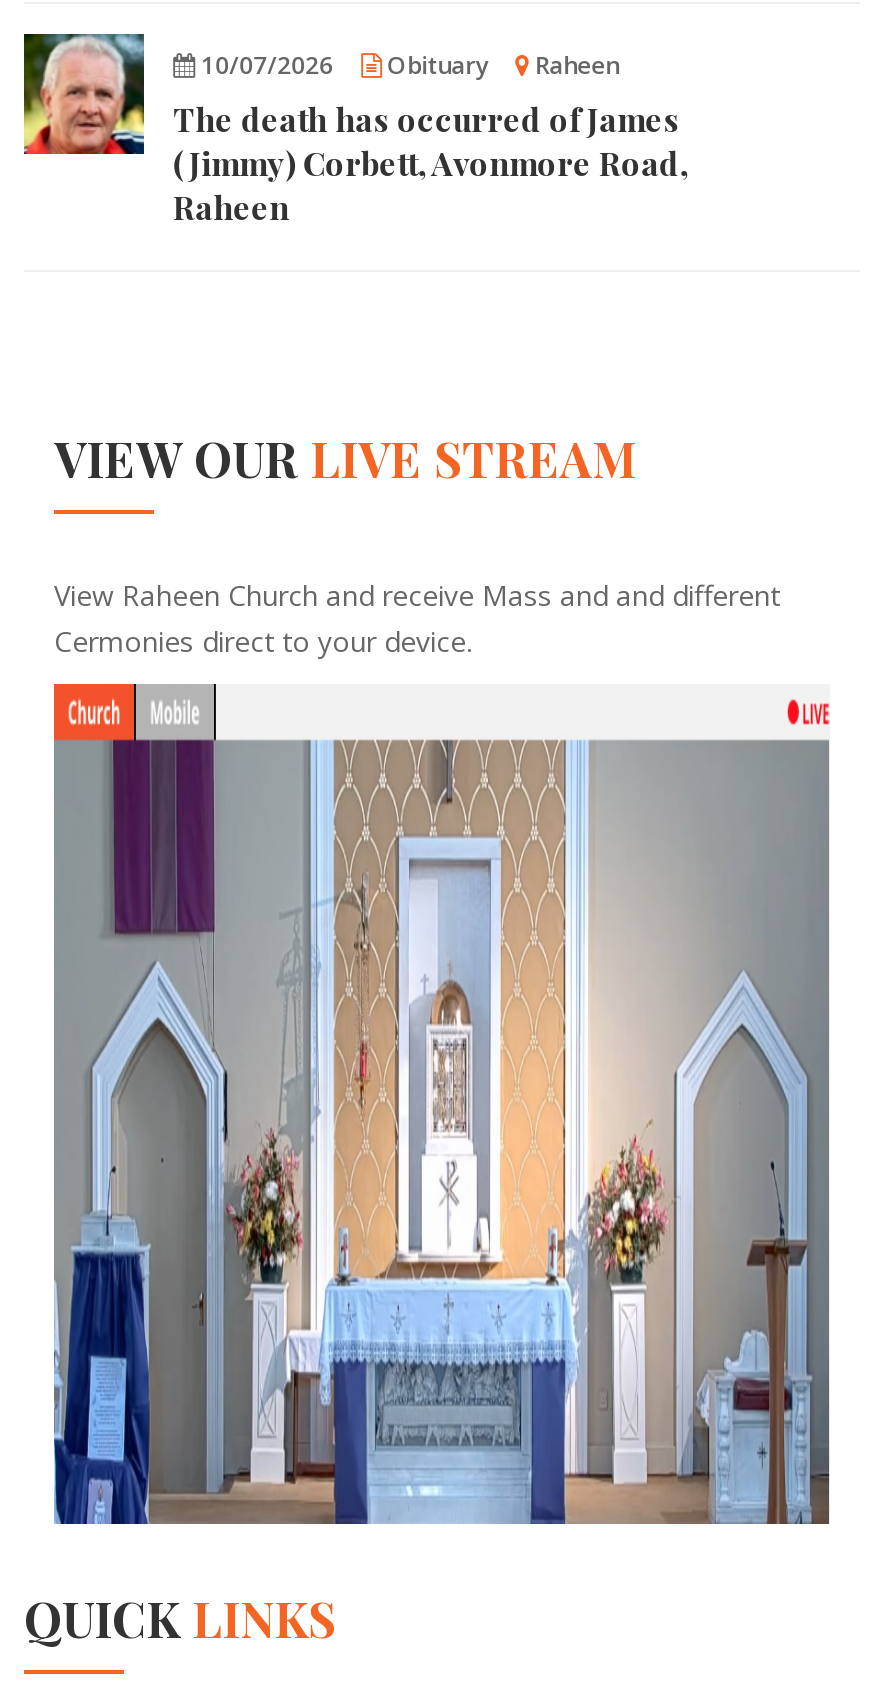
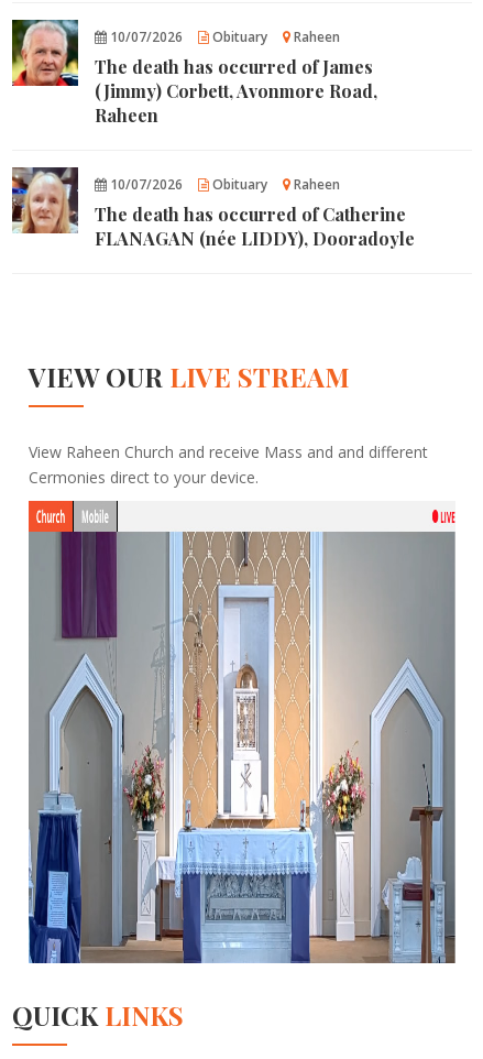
+ [image]
+ 10/07/2026
+ Obituary
+ Raheen
+ The death has occurred of Catherine
+ FLANAGAN (née LIDDY), Dooradoyle
